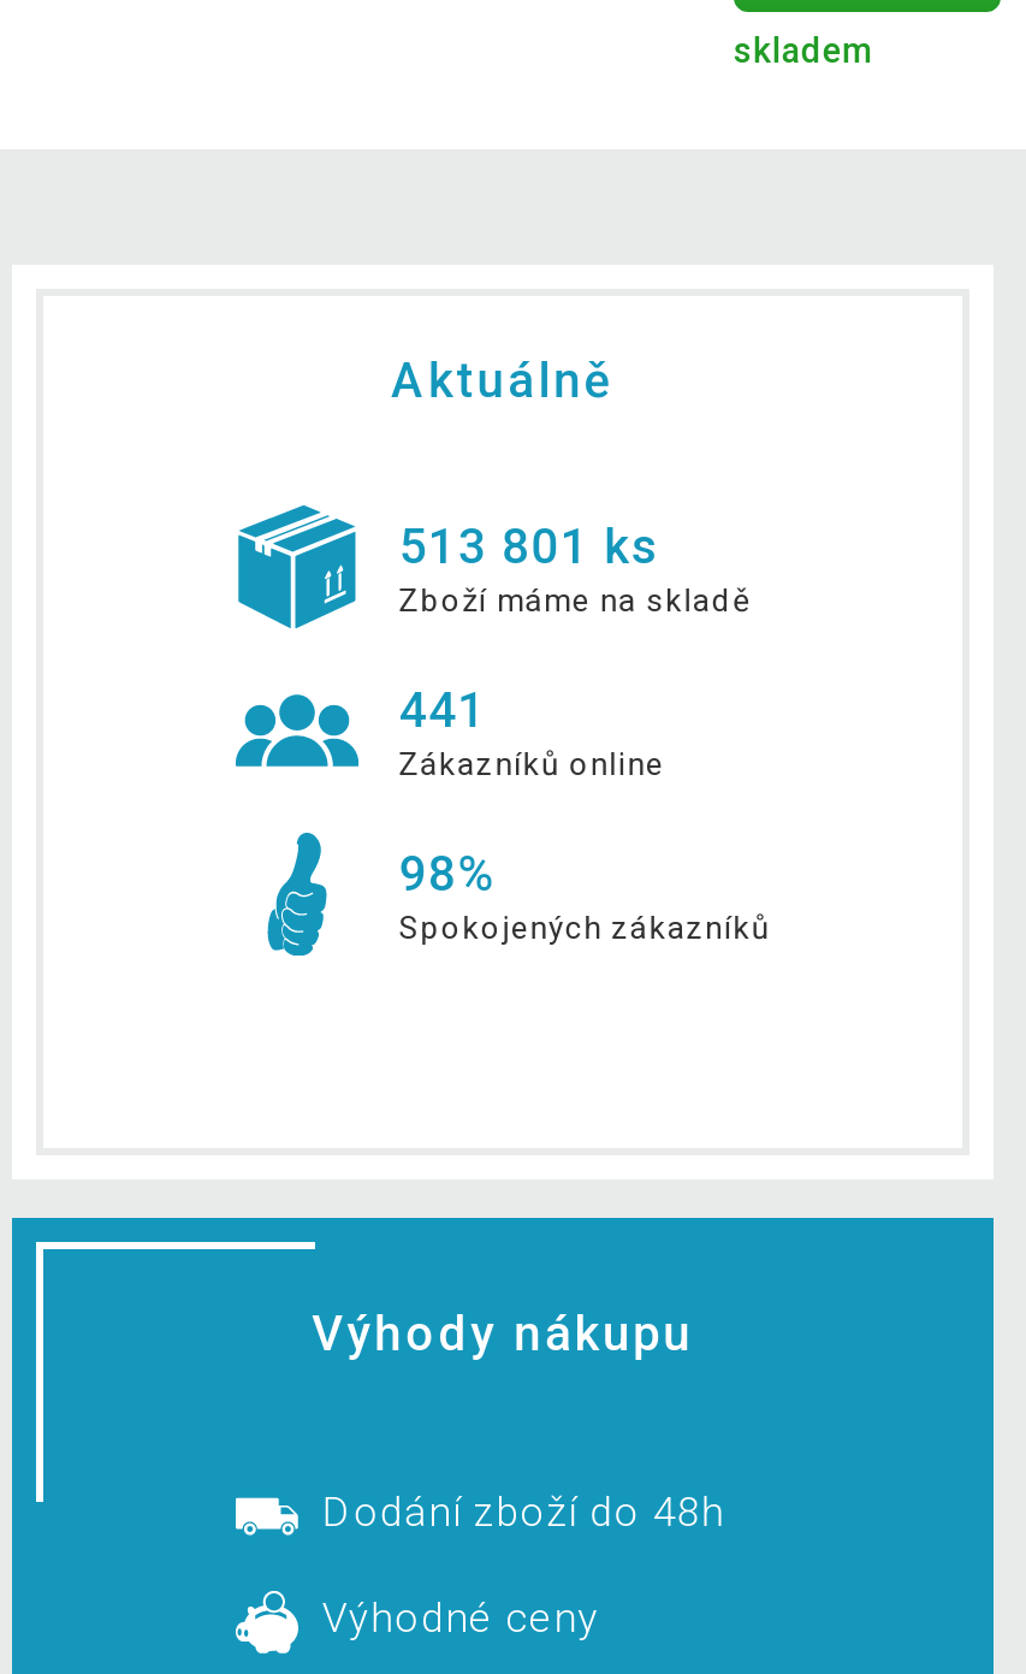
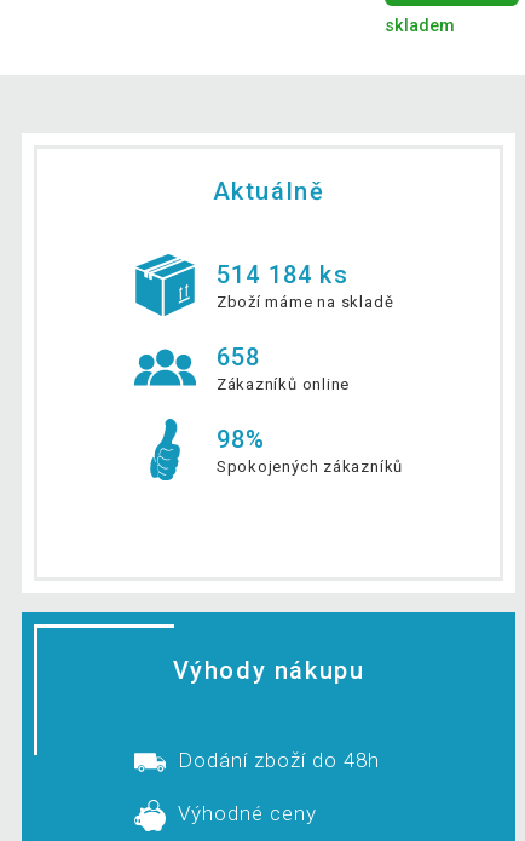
- 513 801 ks
+ 514 184 ks

- 441
+ 658
